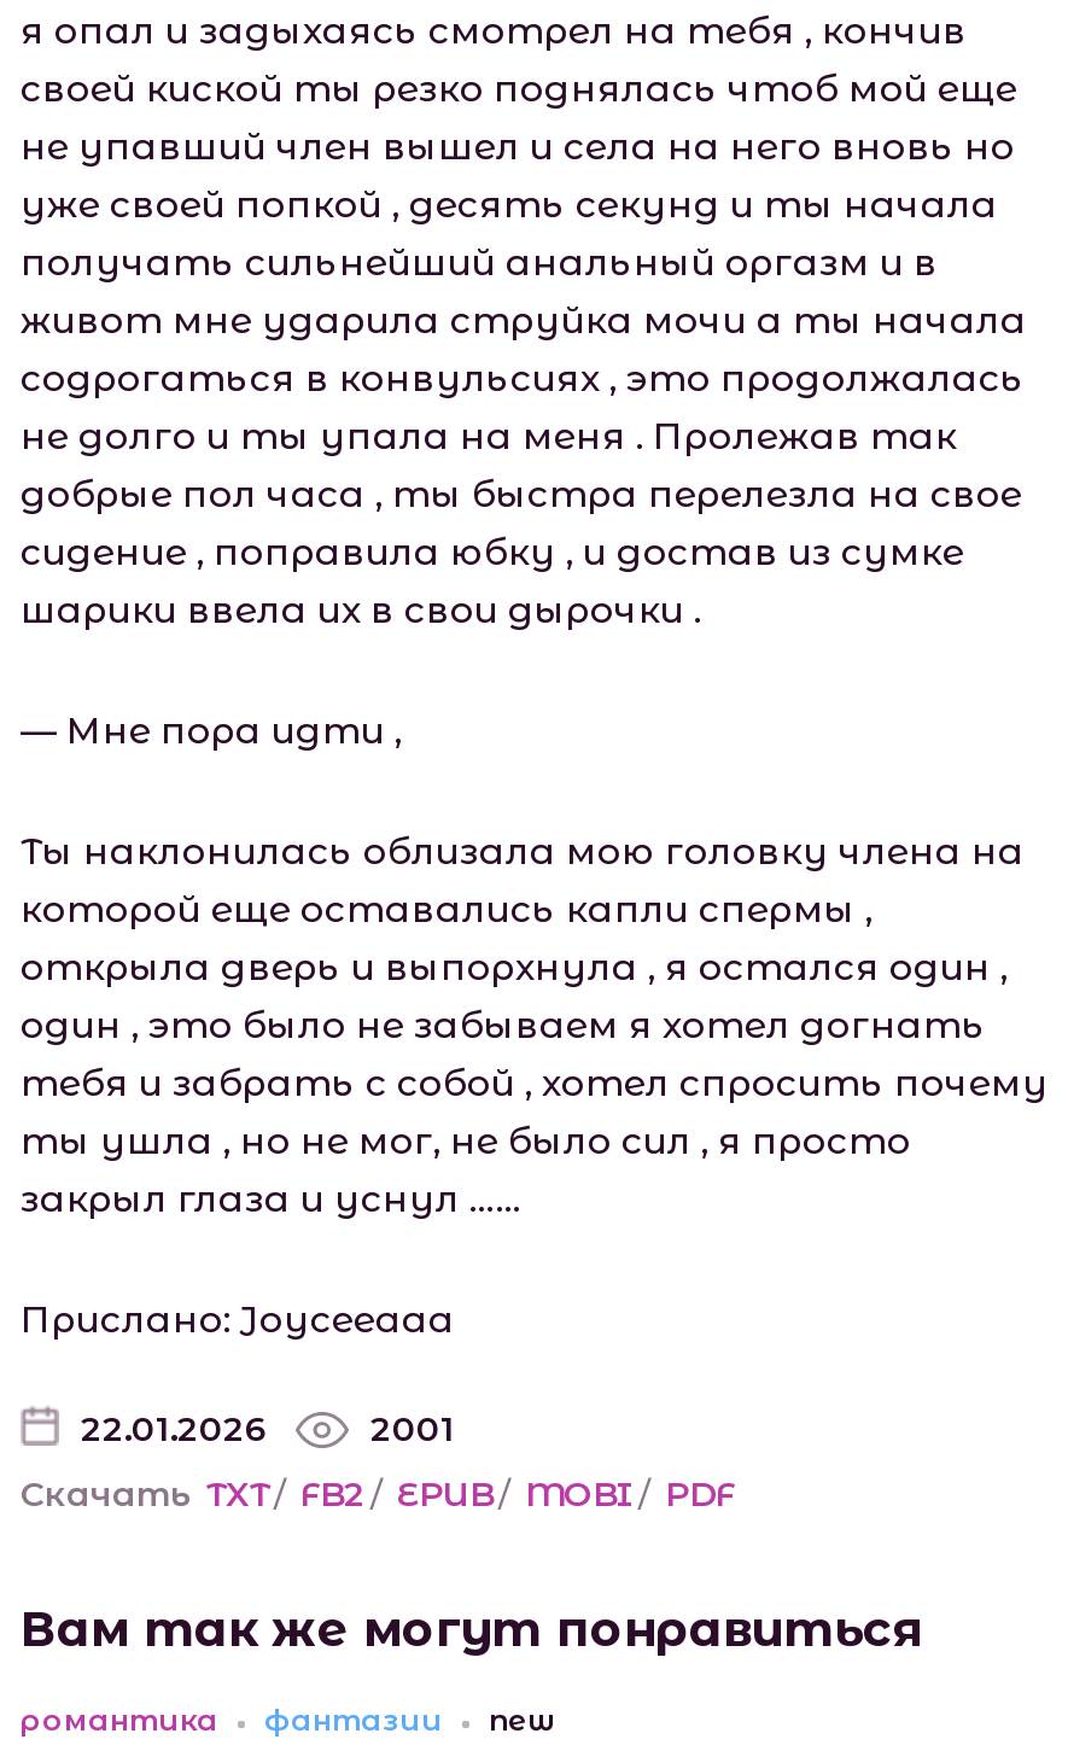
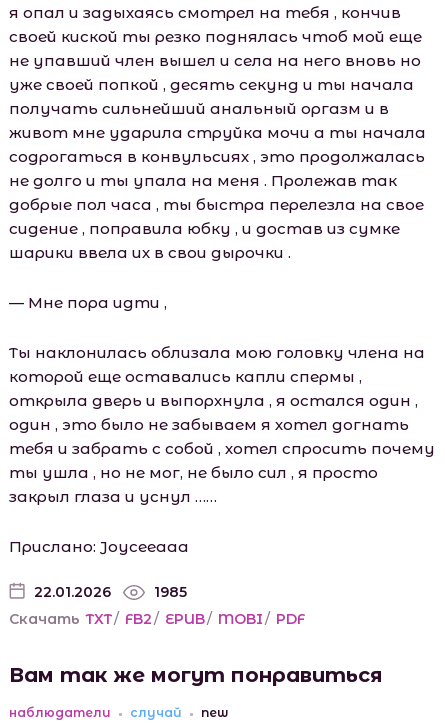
- 2001
+ 1985

- романтика
- фантазии
+ наблюдатели
+ случай
